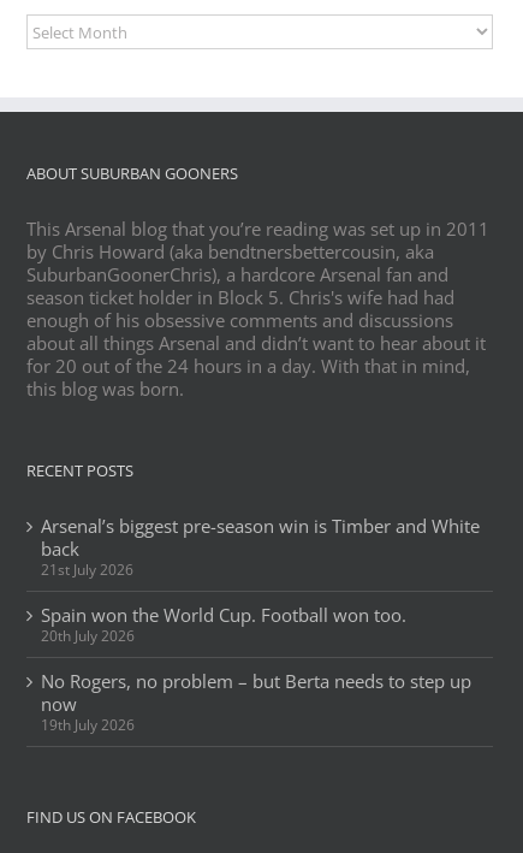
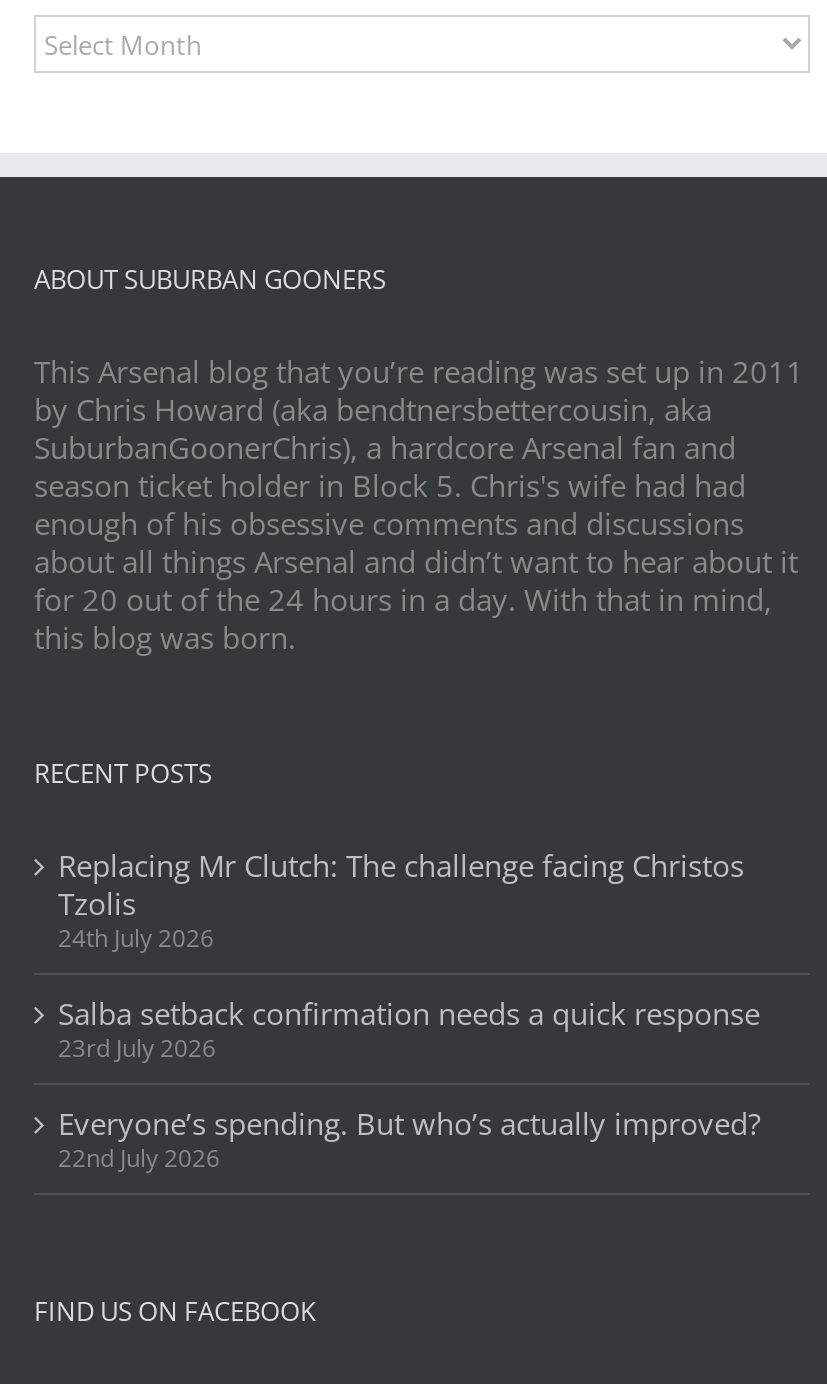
- Arsenal’s biggest pre-season win is Timber and White
- back
- 21st July 2026
+ Replacing Mr Clutch: The challenge facing Christos
+ Tzolis
+ 24th July 2026

- Spain won the World Cup. Football won too.
- 20th July 2026
+ Salba setback confirmation needs a quick response
+ 23rd July 2026

- No Rogers, no problem – but Berta needs to step up
- now
- 19th July 2026
+ Everyone’s spending. But who’s actually improved?
+ 22nd July 2026
